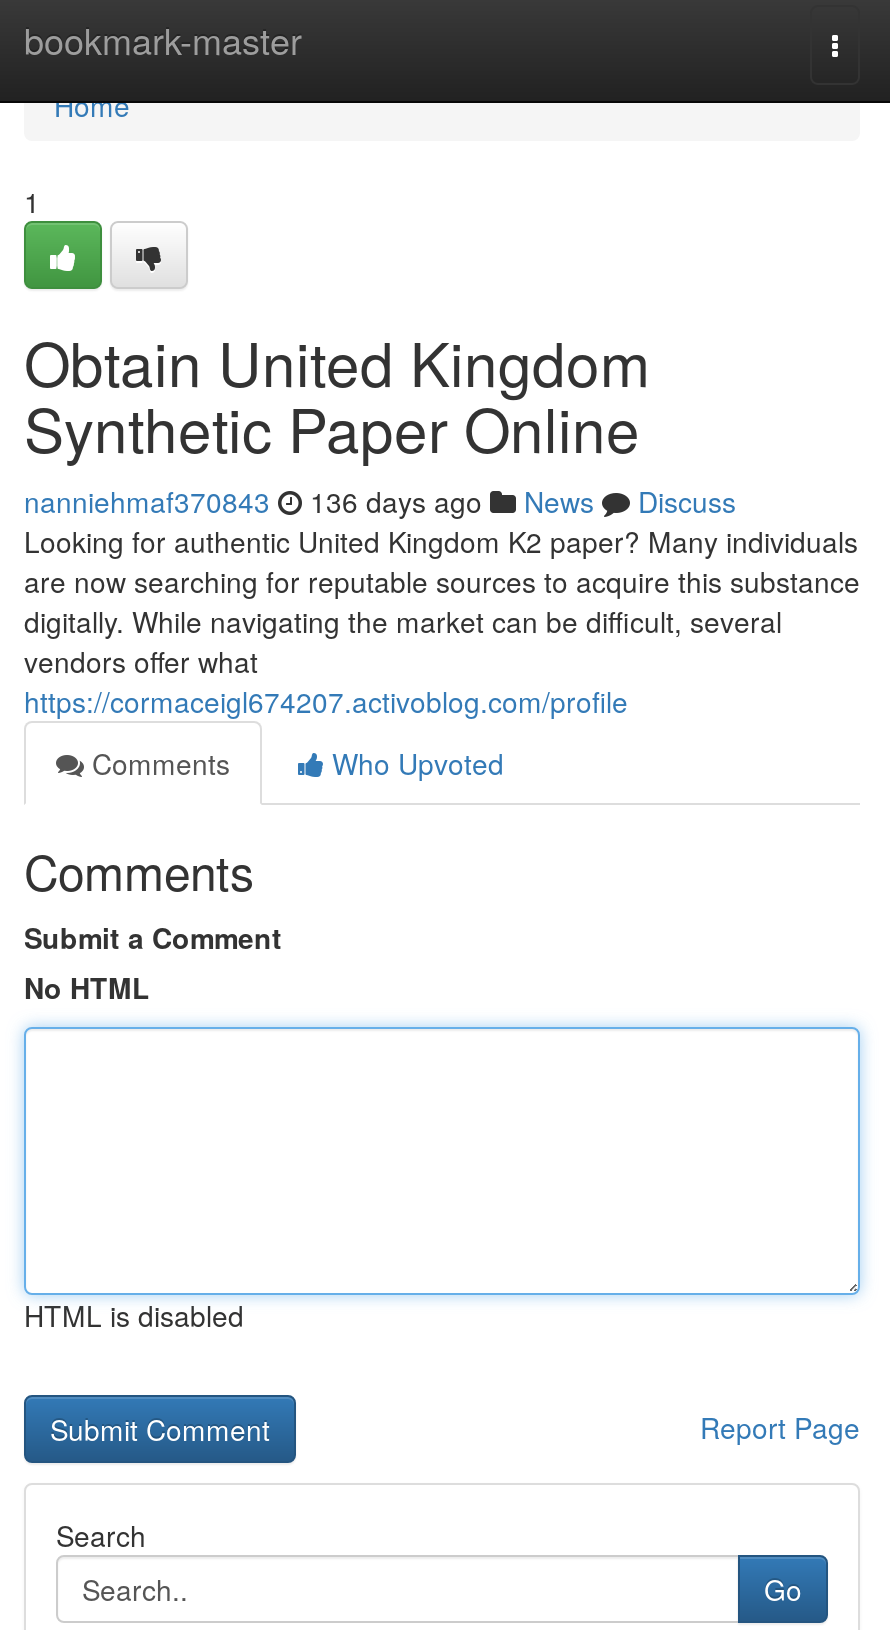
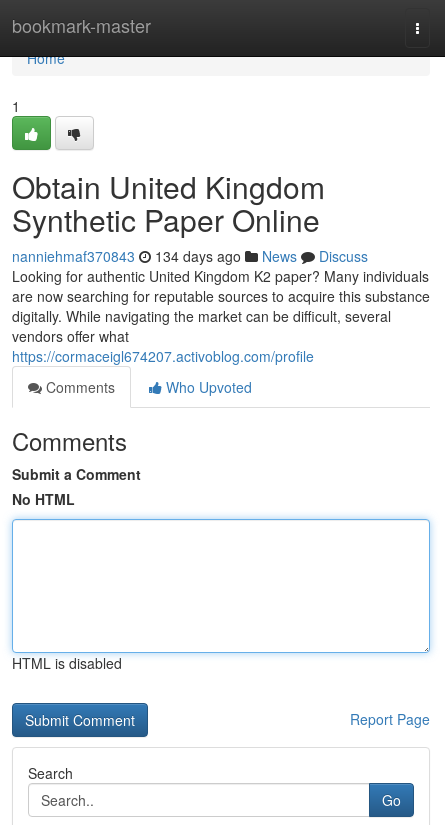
- nanniehmaf370843 136 days ago News Discuss
+ nanniehmaf370843 134 days ago News Discuss
